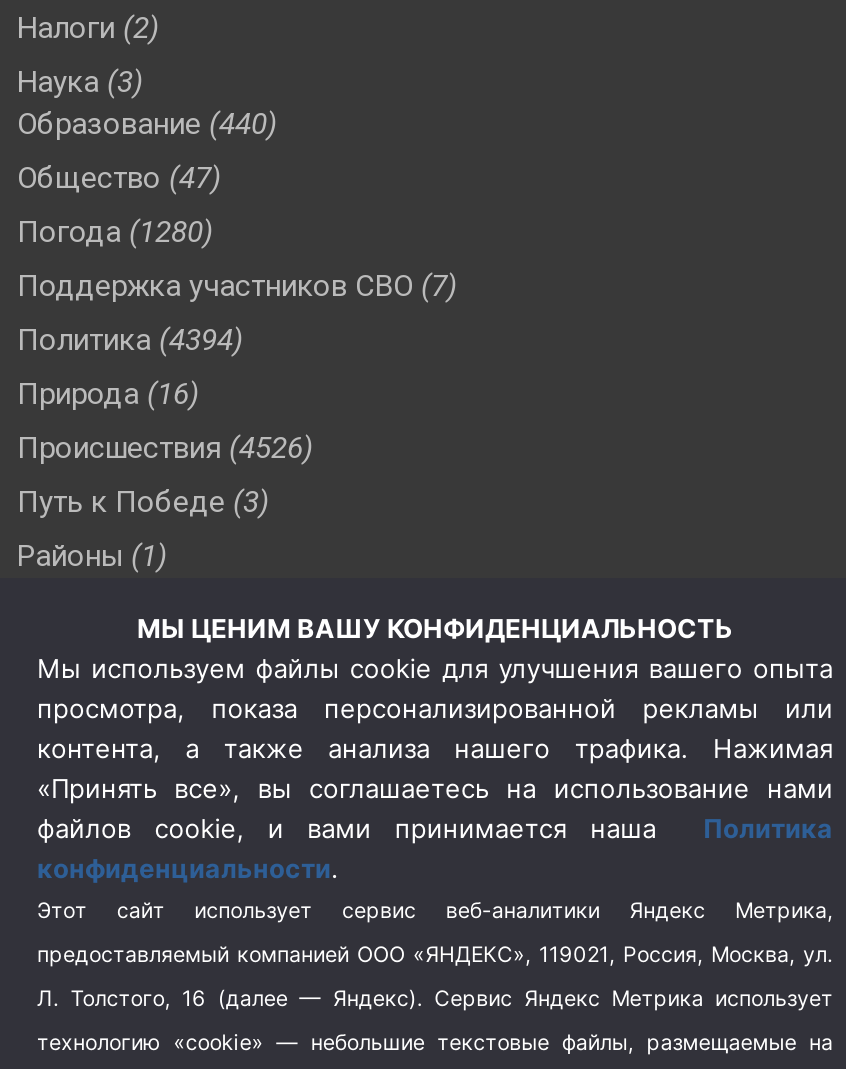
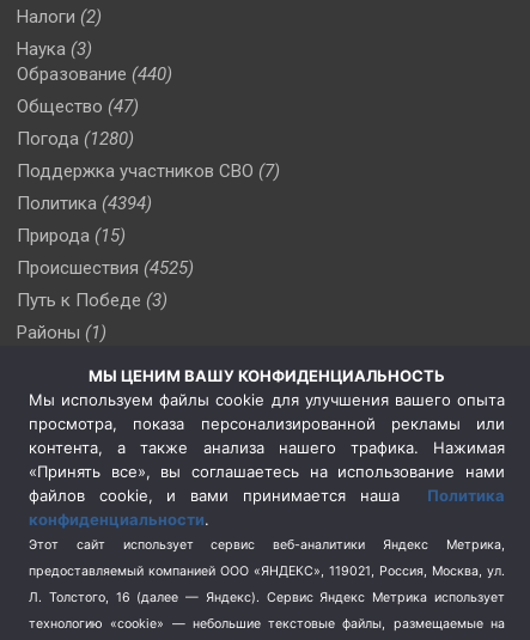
- Природа (16)
+ Природа (15)

- Происшествия (4526)
+ Происшествия (4525)
